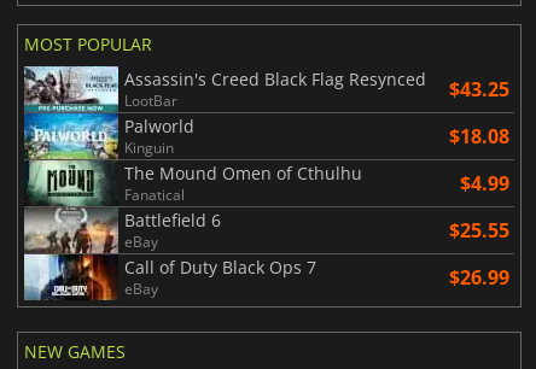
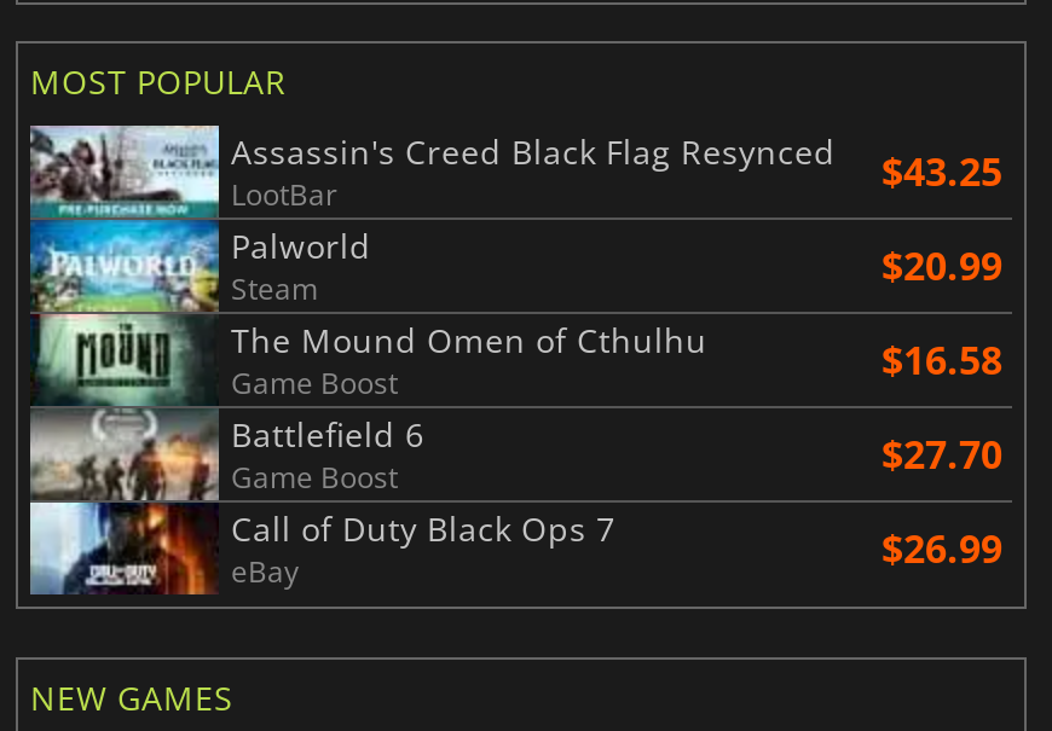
- Kinguin
- $18.08
+ Steam
+ $20.99

- Fanatical
- $4.99
+ Game Boost
+ $16.58

- eBay
- $25.55
+ Game Boost
+ $27.70
